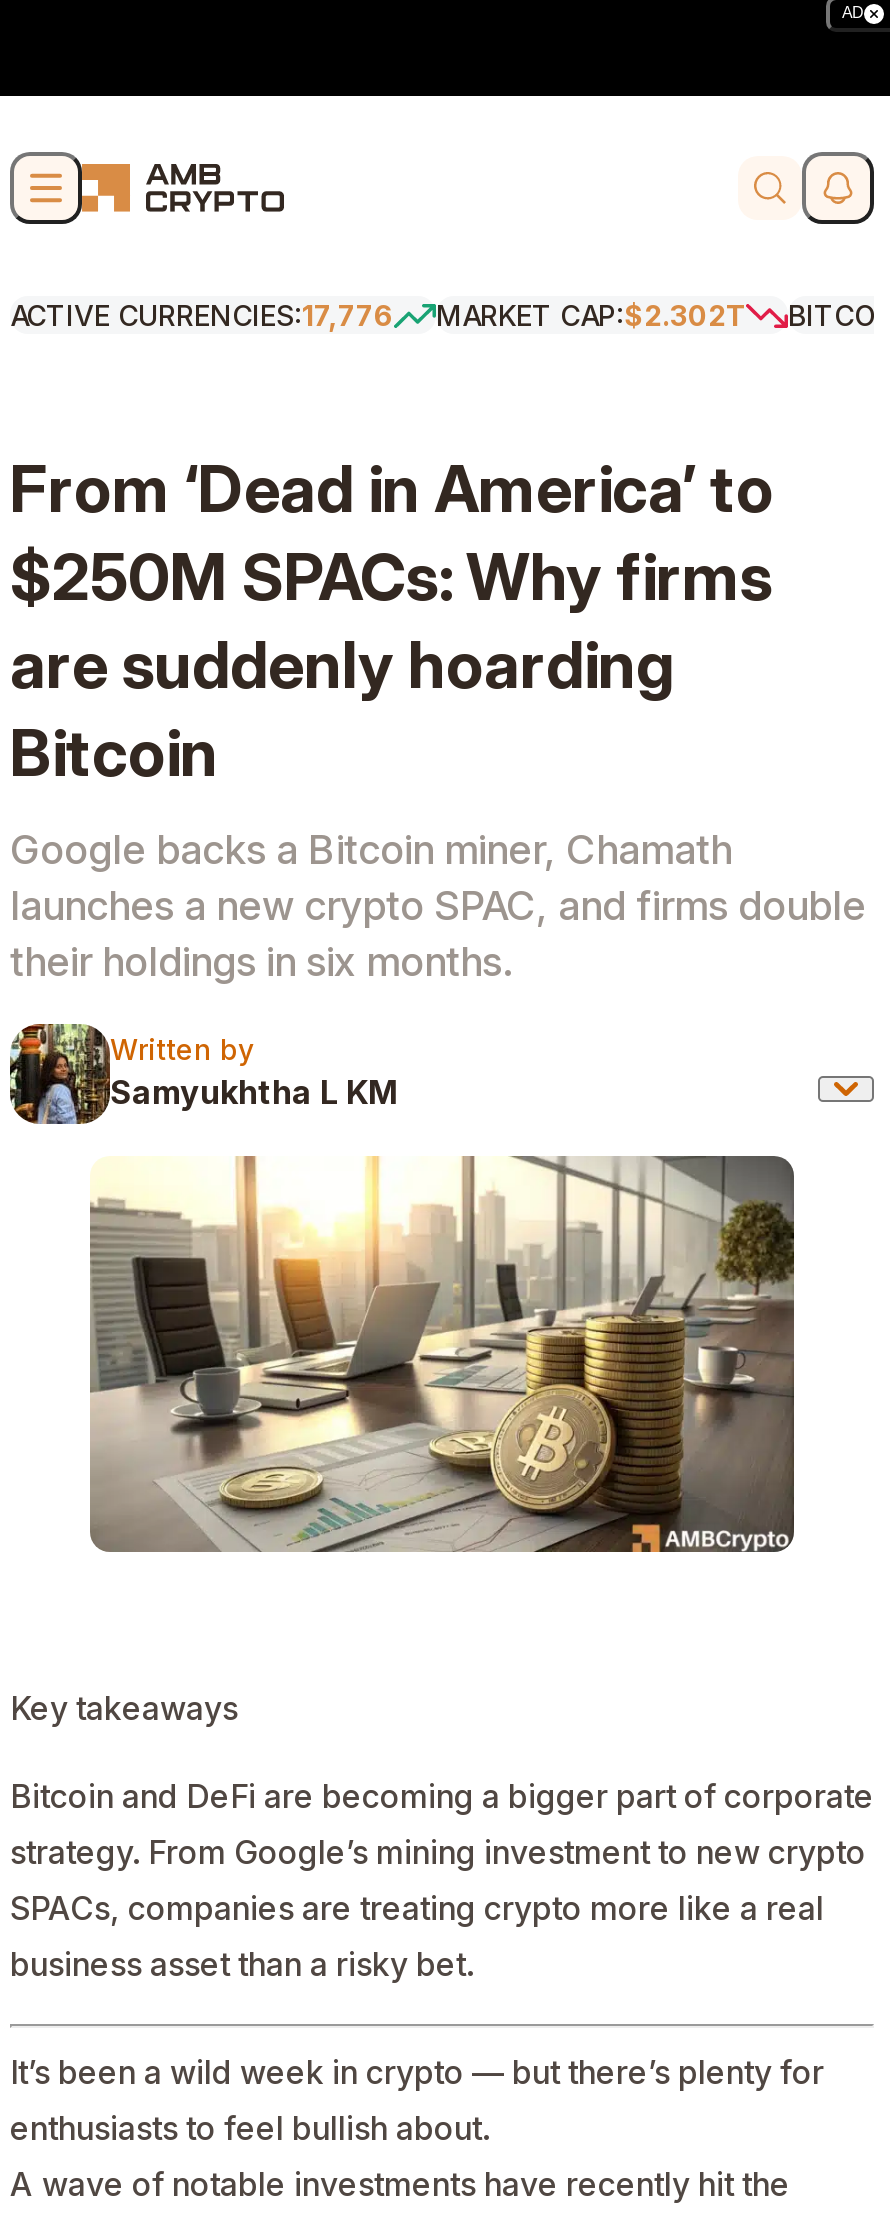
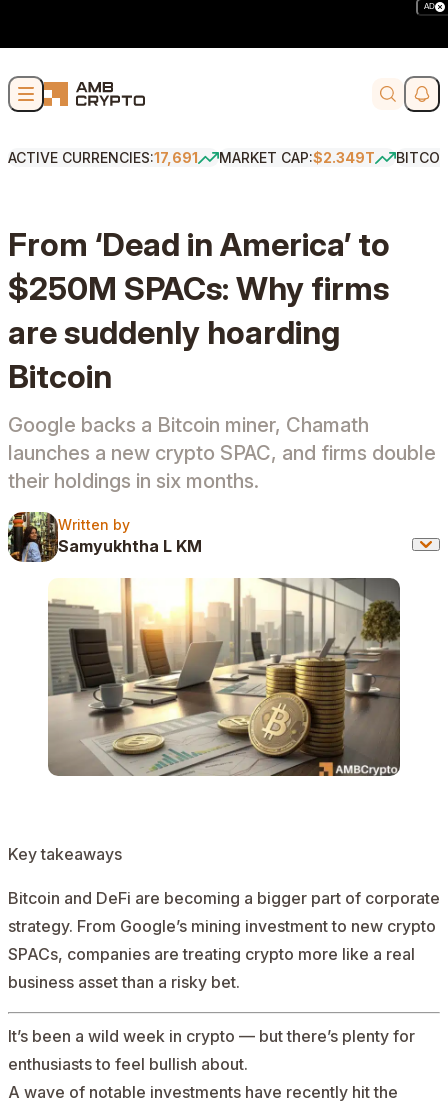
- ACTIVE CURRENCIES:17,776
+ ACTIVE CURRENCIES:17,691

- MARKET CAP:$2.302T
+ MARKET CAP:$2.349T
